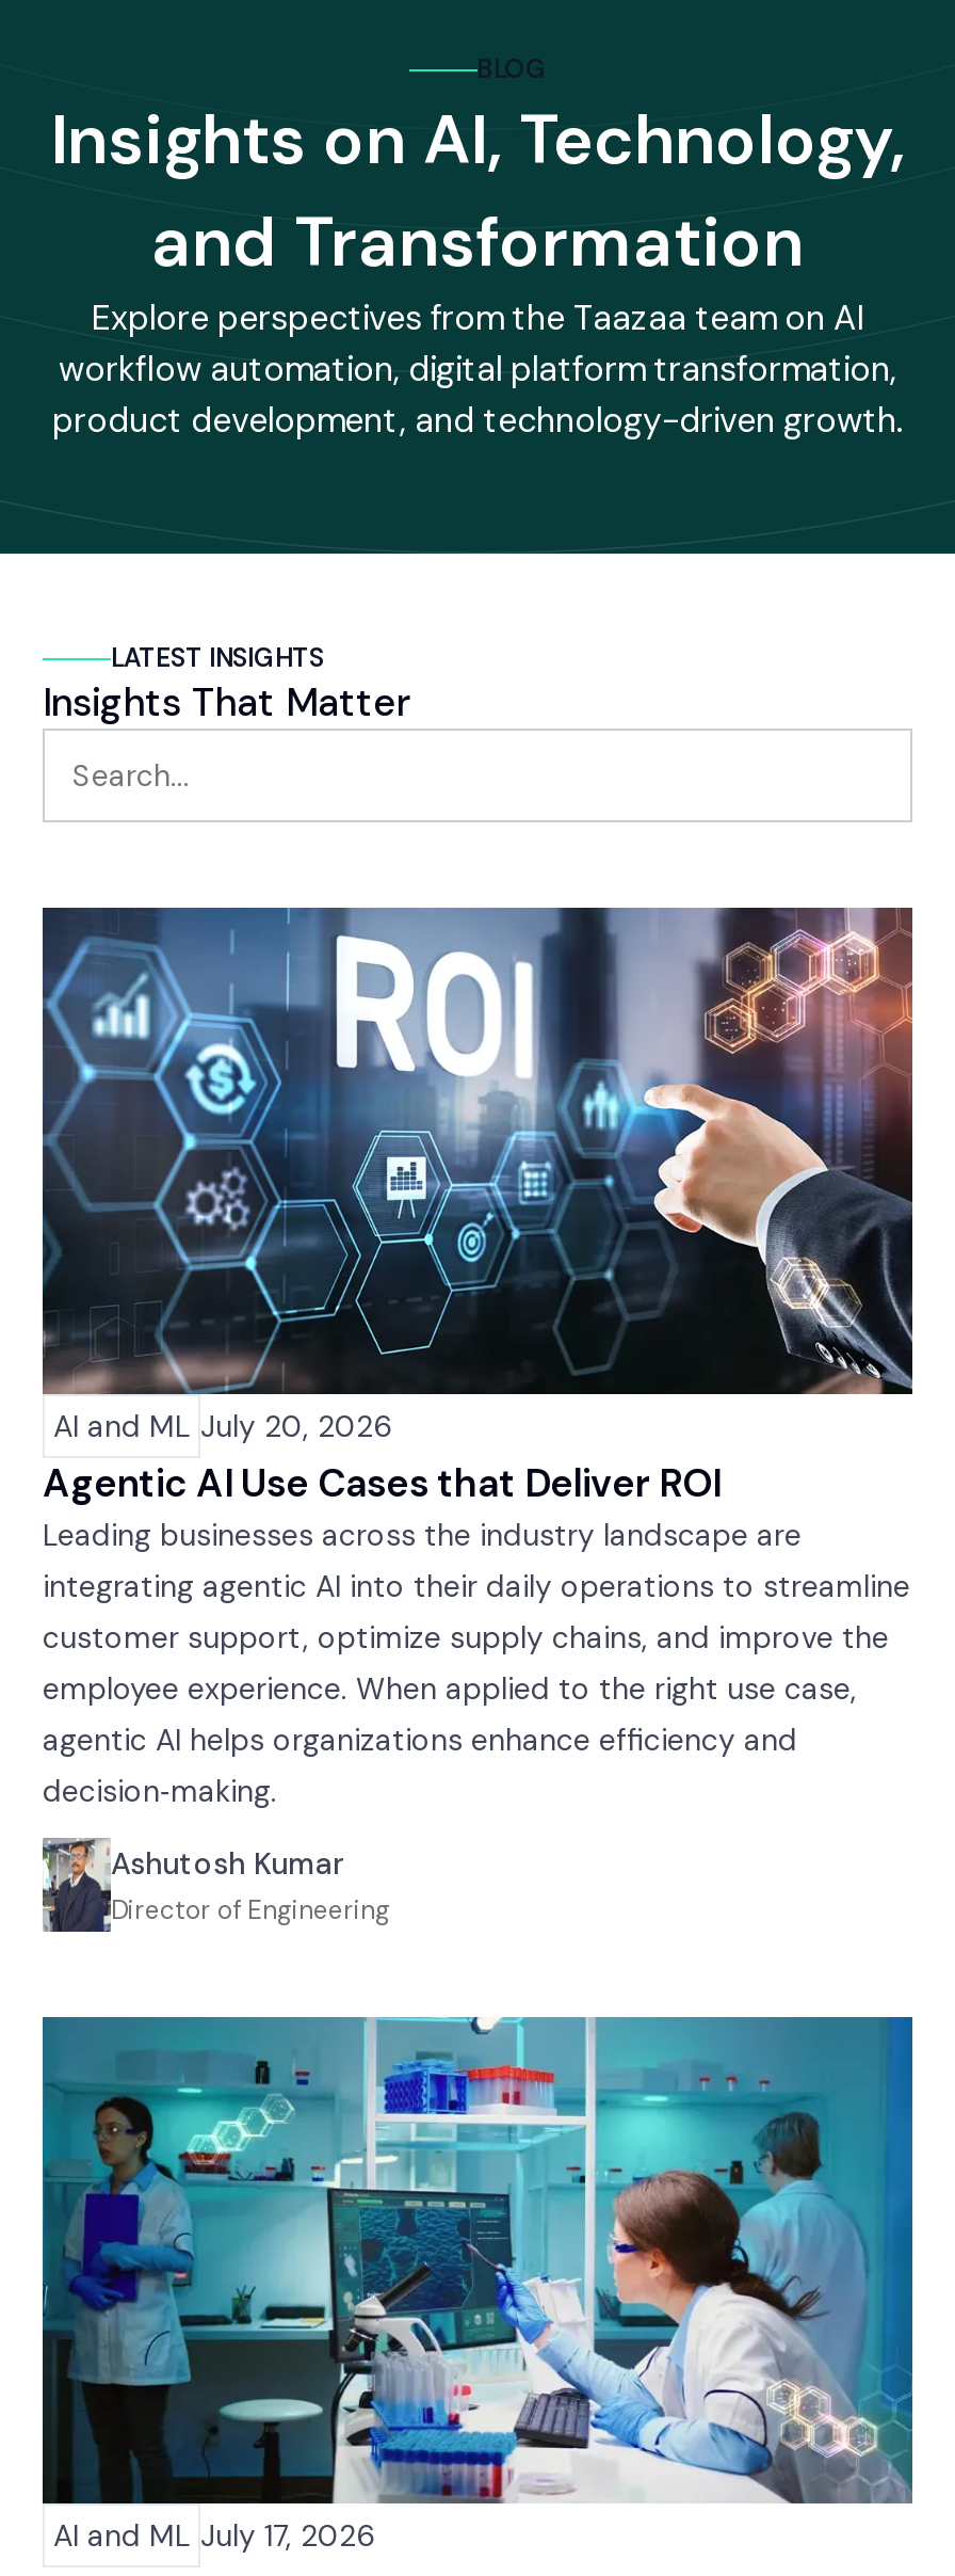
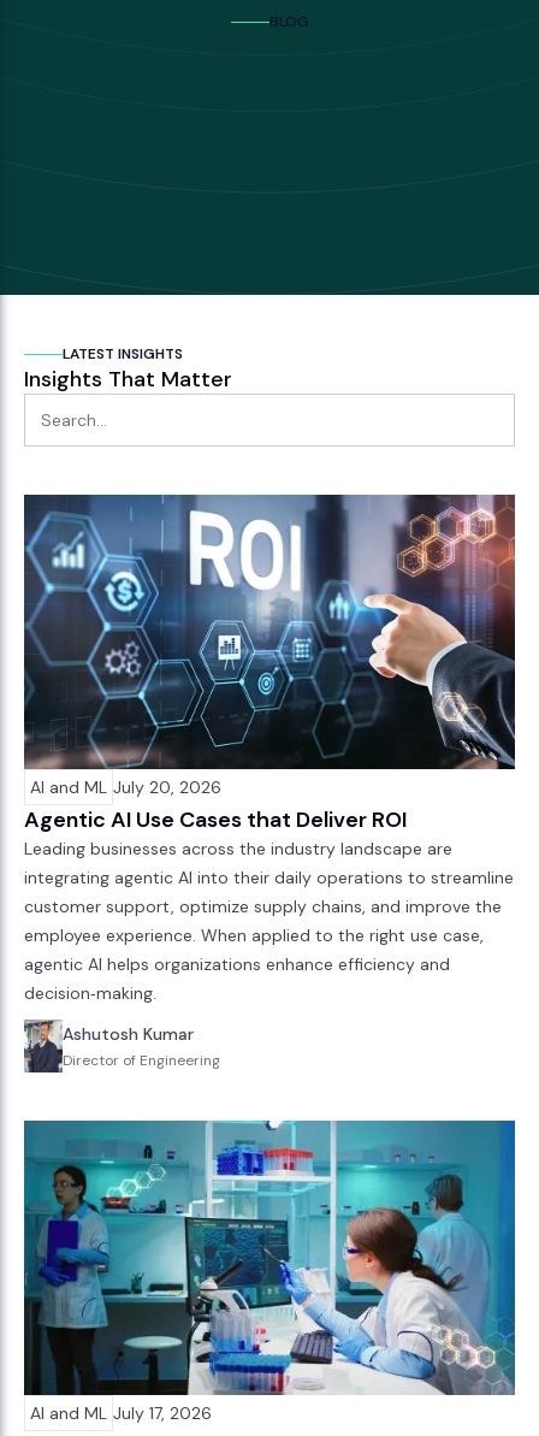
- Insights on AI, Technology,
- and Transformation
- Explore perspectives from the Taazaa team on AI
- workflow automation, digital platform transformation,
- product development, and technology-driven growth.
